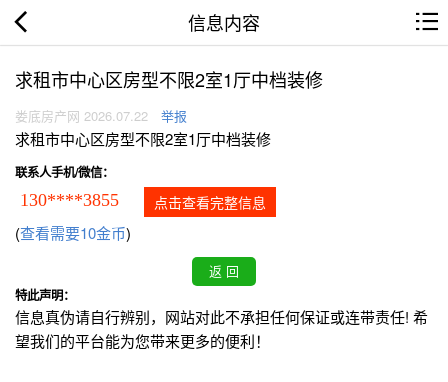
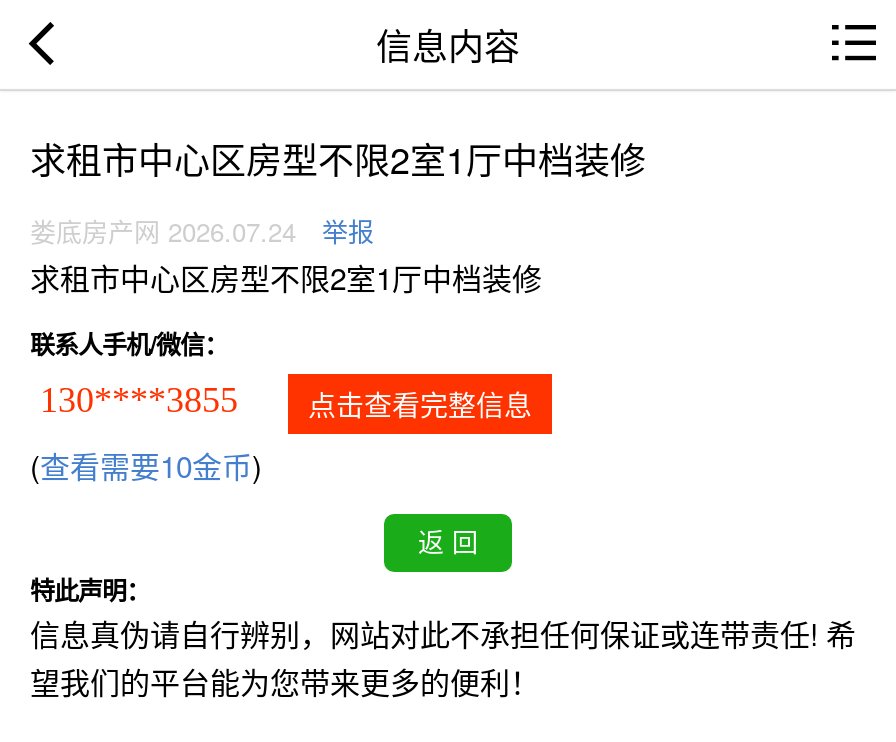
- 娄底房产网 2026.07.22 举报
+ 娄底房产网 2026.07.24 举报
